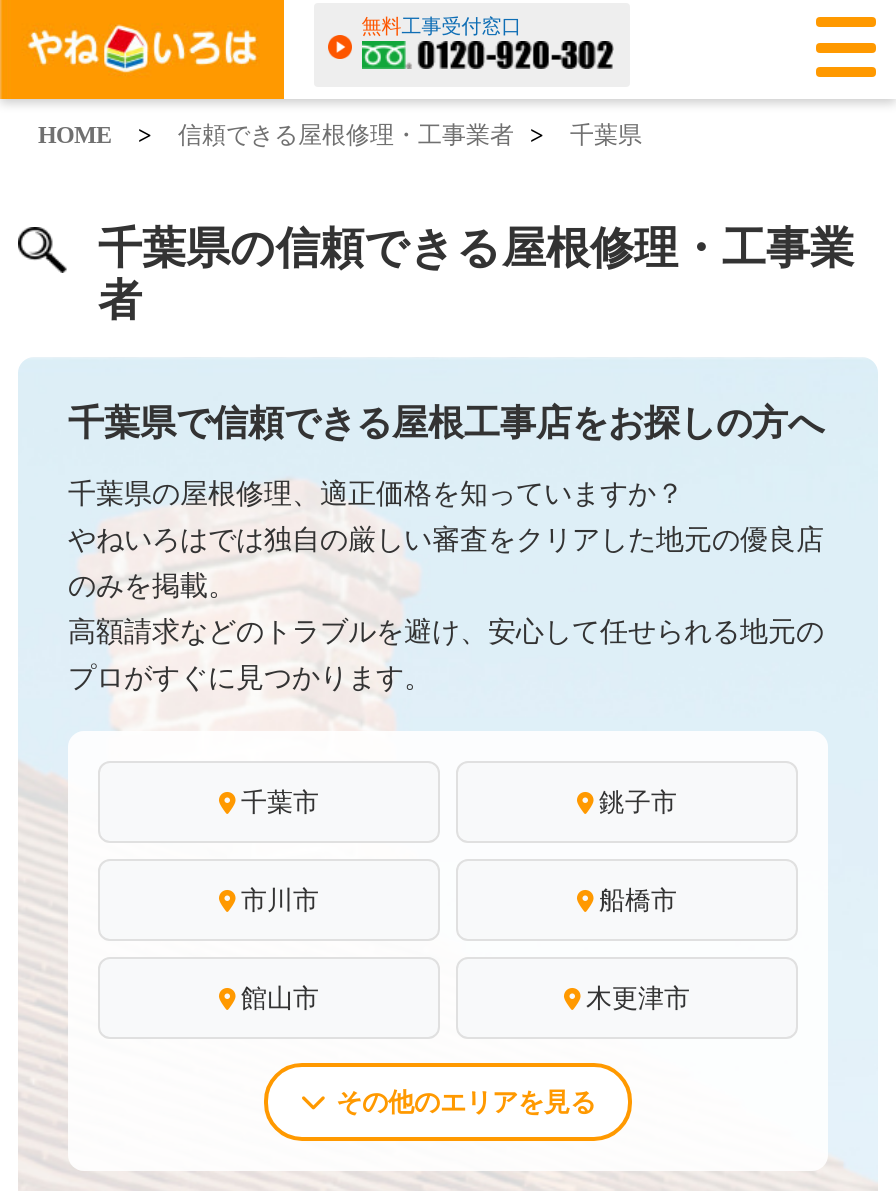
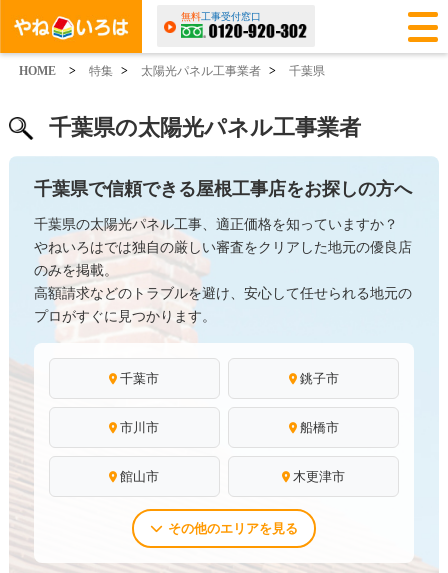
- 信頼できる屋根修理・工事業者 >
+ 特集 >
+ 太陽光パネル工事業者 >

- 千葉県の信頼できる屋根修理・工事業
- 者
+ 千葉県の太陽光パネル工事業者

- 千葉県の屋根修理、適正価格を知っていますか？
+ 千葉県の太陽光パネル工事、適正価格を知っていますか？
